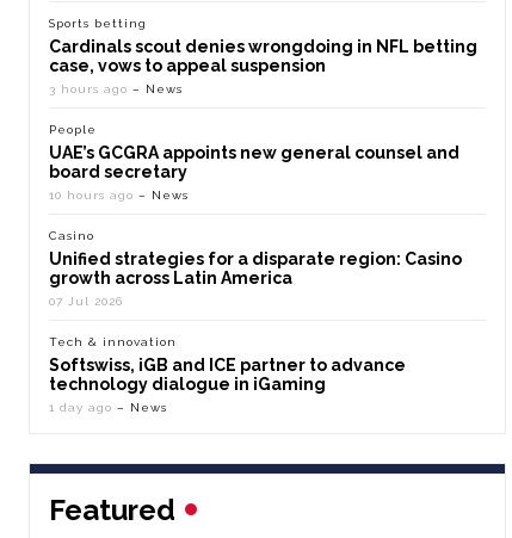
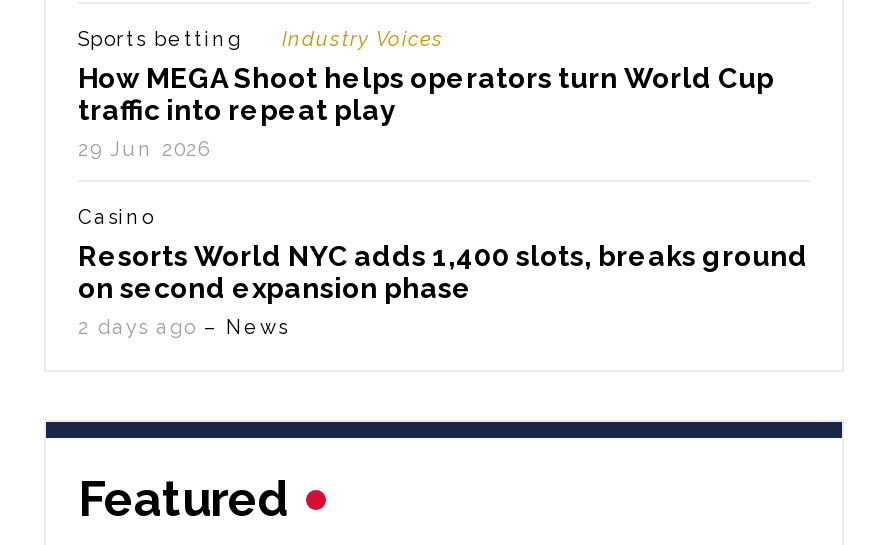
- Cardinals scout denies wrongdoing in NFL betting
- case, vows to appeal suspension
- 3 hours ago – News
- People
- UAE’s GCGRA appoints new general counsel and
- board secretary
- 10 hours ago – News
+ Industry Voices
+ How MEGA Shoot helps operators turn World Cup
+ traffic into repeat play
+ 29 Jun 2026

- Unified strategies for a disparate region: Casino
- growth across Latin America
- 07 Jul 2026
- Tech & innovation
- Softswiss, iGB and ICE partner to advance
- technology dialogue in iGaming
- 1 day ago – News
+ Resorts World NYC adds 1,400 slots, breaks ground
+ on second expansion phase
+ 2 days ago – News
